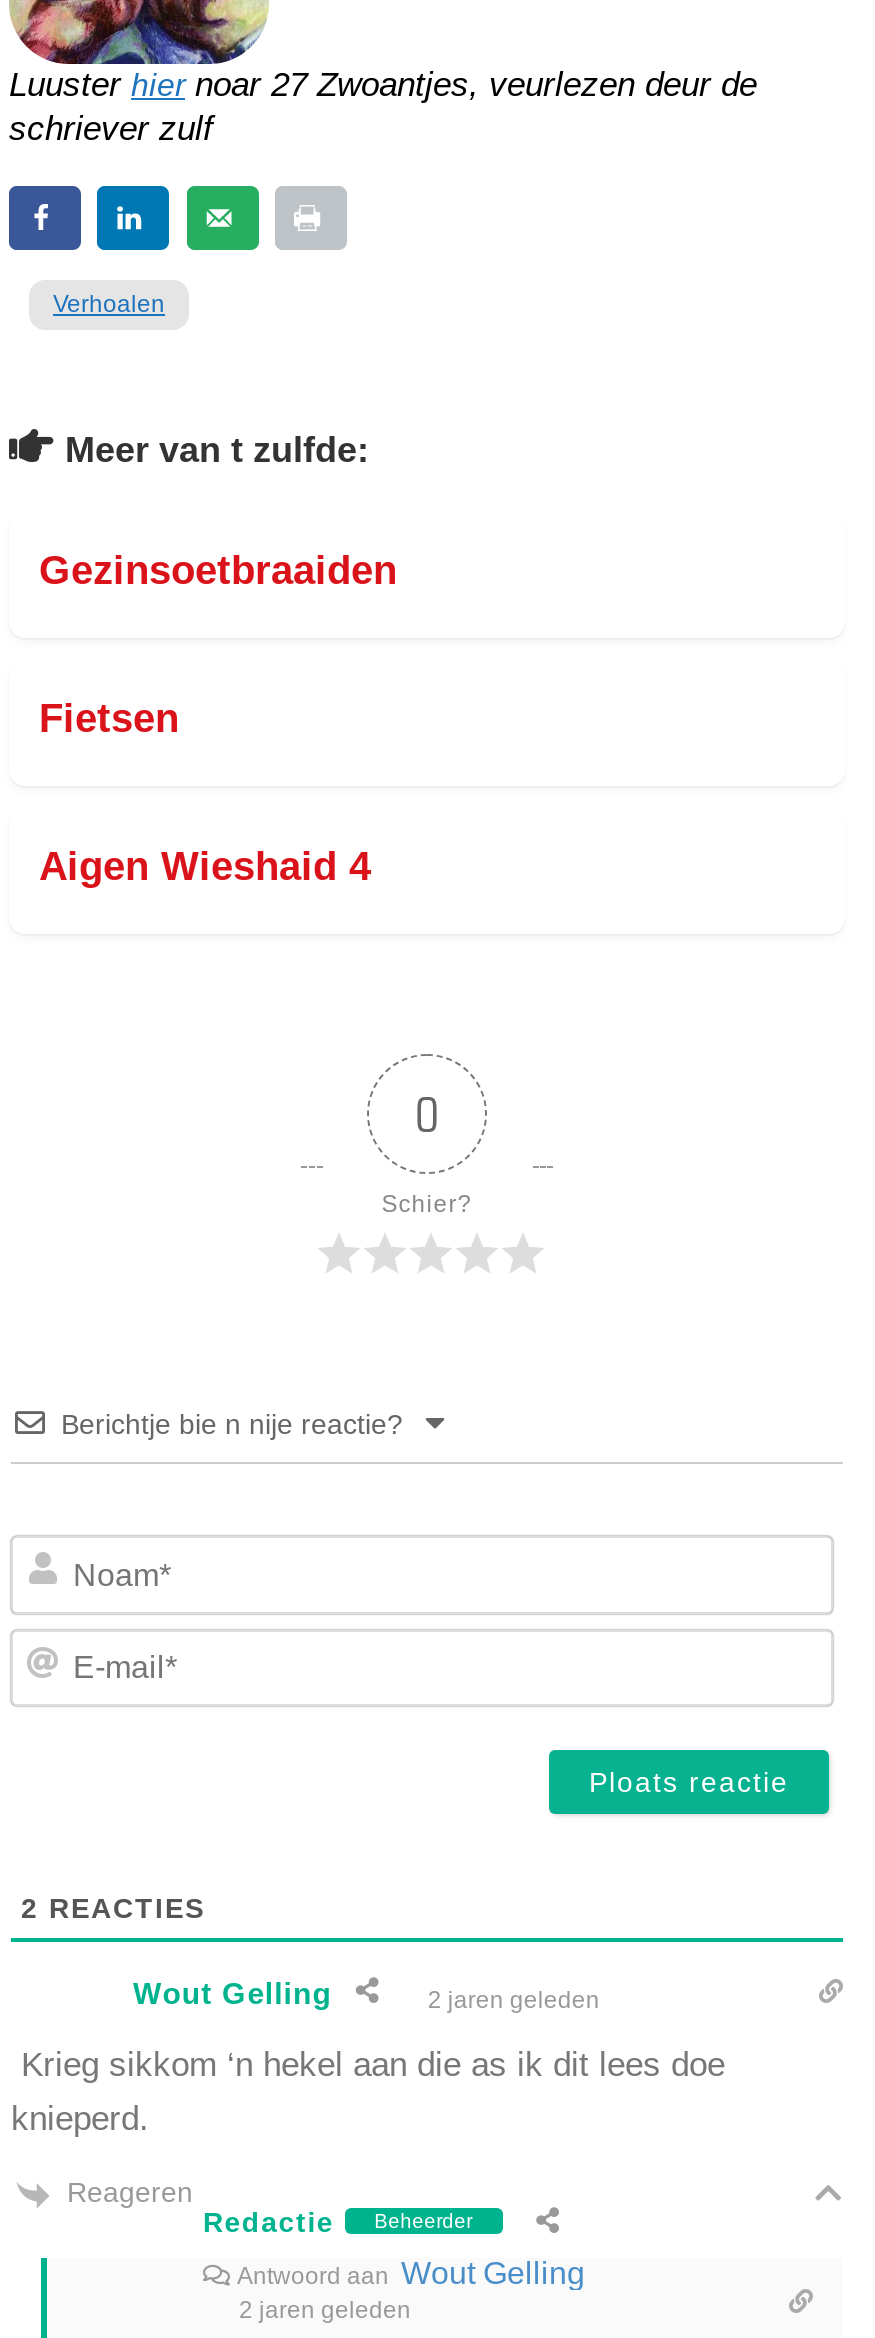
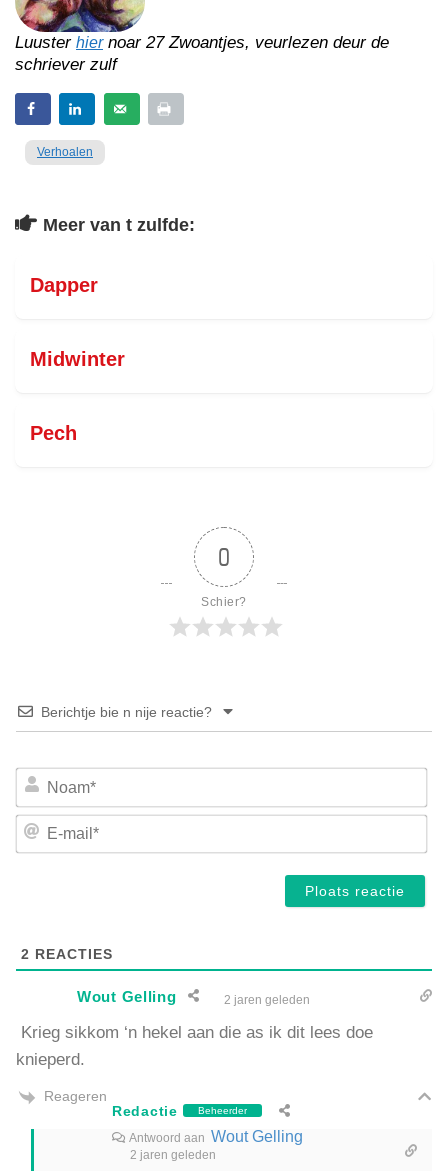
- Gezinsoetbraaiden
+ Dapper

- Fietsen
+ Midwinter

- Aigen Wieshaid 4
+ Pech
